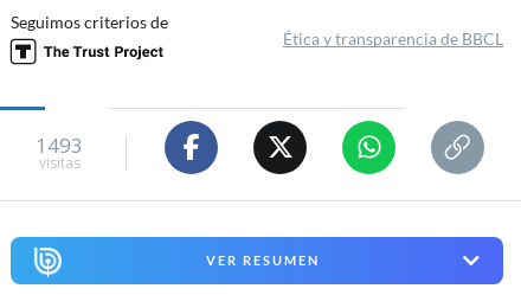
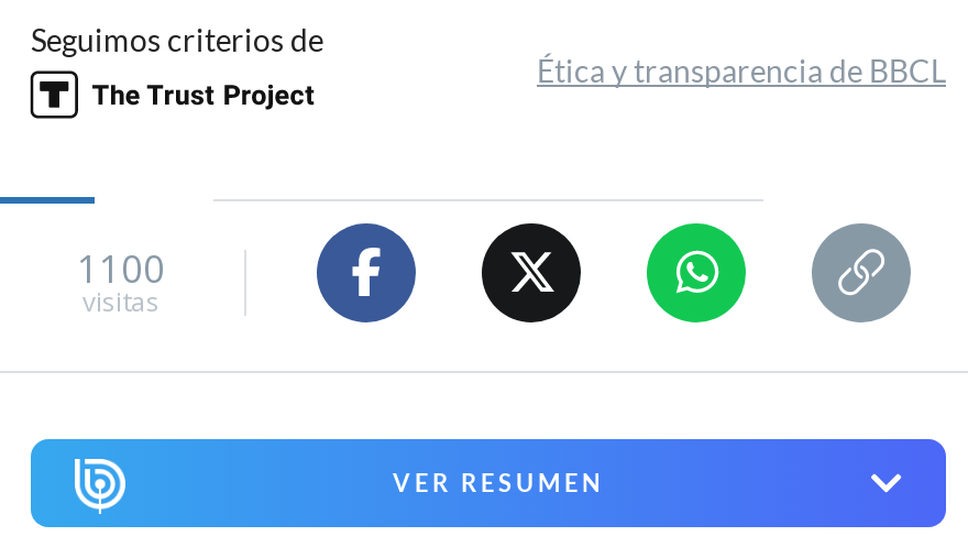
- 1493
+ 1100
